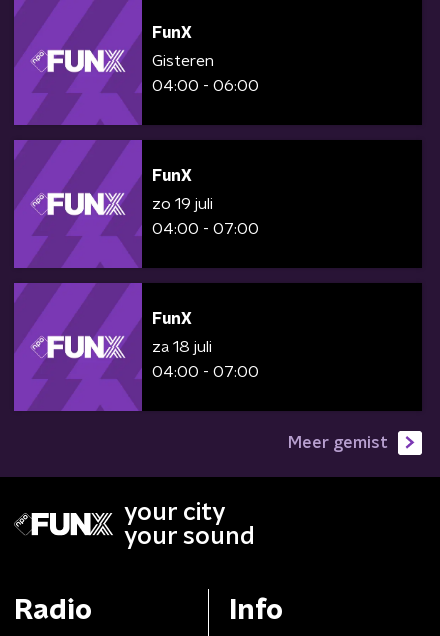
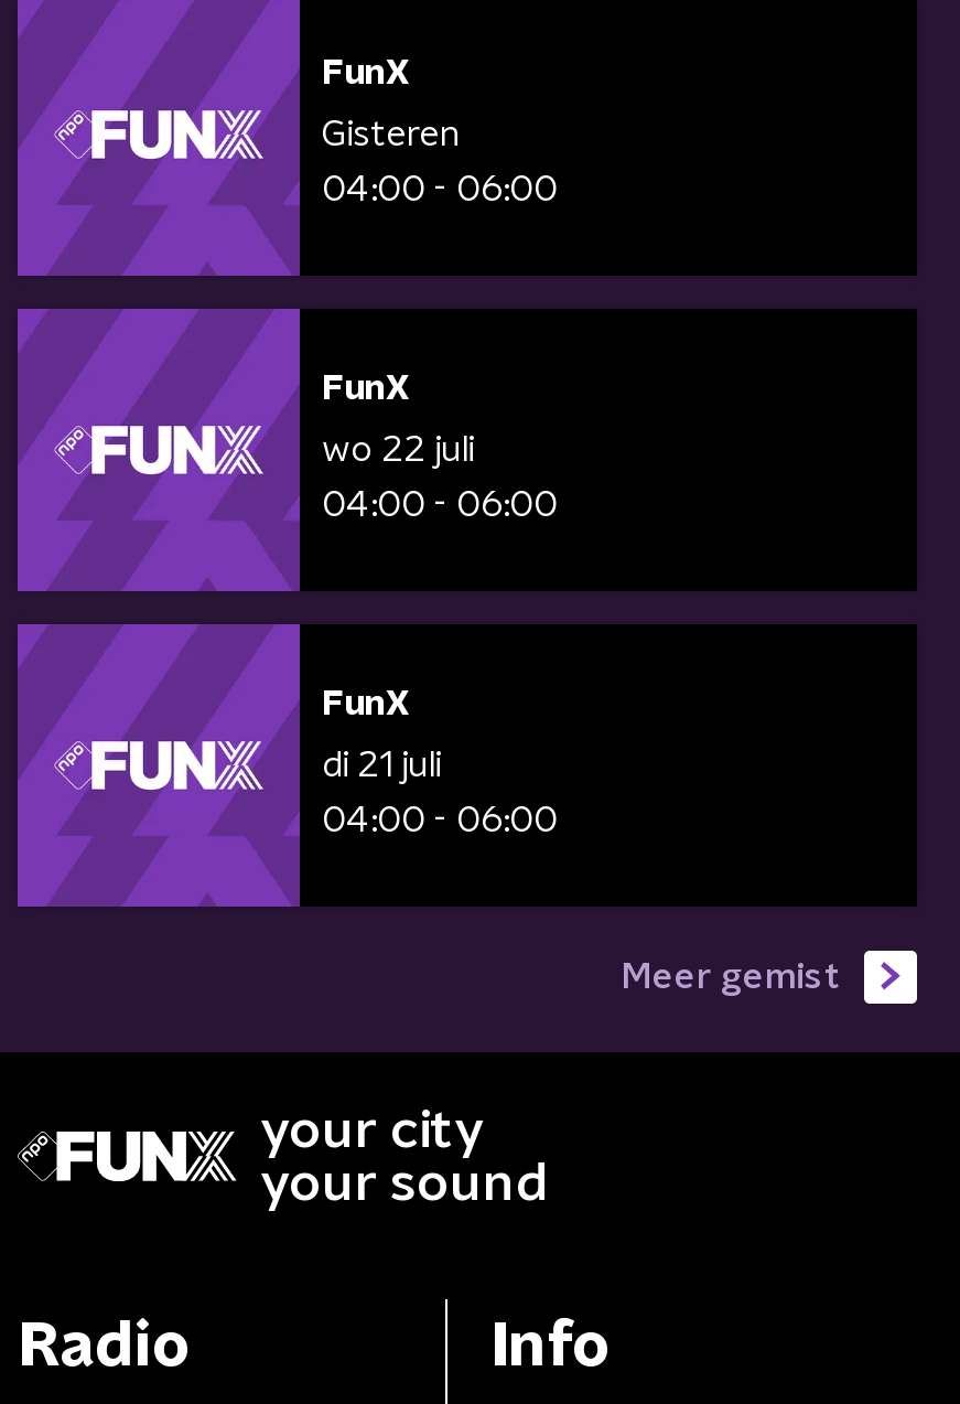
- zo 19 juli
+ wo 22 juli

- 04:00 - 07:00
+ 04:00 - 06:00

- za 18 juli
+ di 21 juli

- 04:00 - 07:00
+ 04:00 - 06:00
